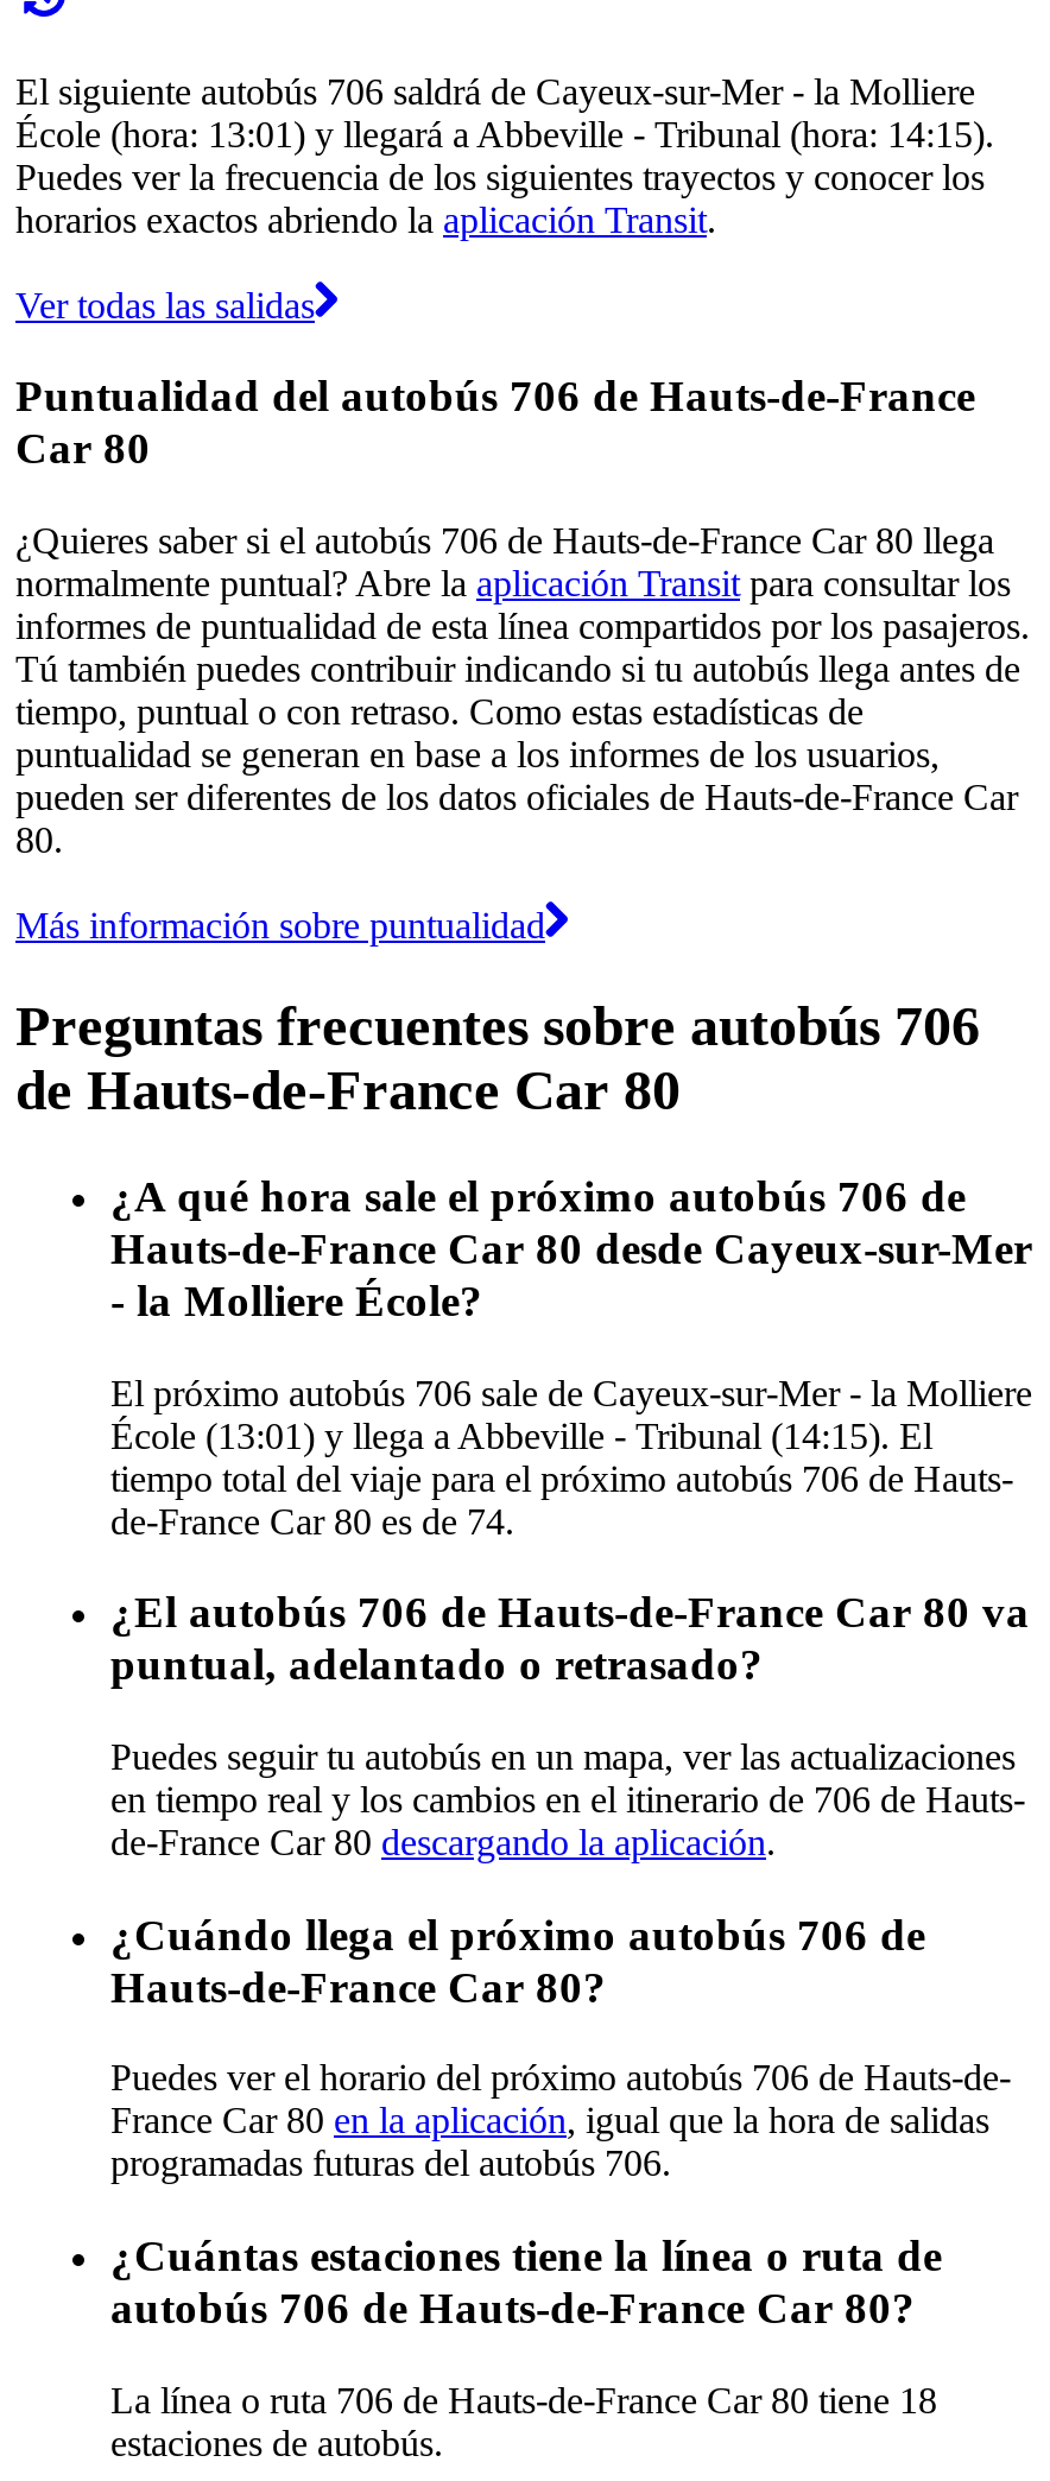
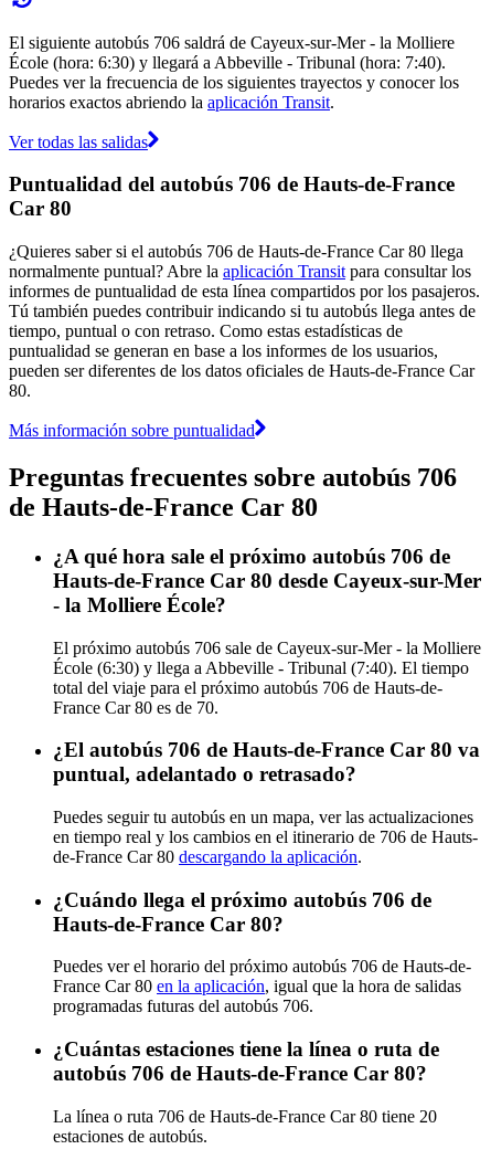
- École (hora: 13:01) y llegará a Abbeville - Tribunal (hora: 14:15).
+ École (hora: 6:30) y llegará a Abbeville - Tribunal (hora: 7:40).

- École (13:01) y llega a Abbeville - Tribunal (14:15). El
- tiempo total del viaje para el próximo autobús 706 de Hauts-
- de-France Car 80 es de 74.
+ École (6:30) y llega a Abbeville - Tribunal (7:40). El tiempo
+ total del viaje para el próximo autobús 706 de Hauts-de-
+ France Car 80 es de 70.

- La línea o ruta 706 de Hauts-de-France Car 80 tiene 18
+ La línea o ruta 706 de Hauts-de-France Car 80 tiene 20
